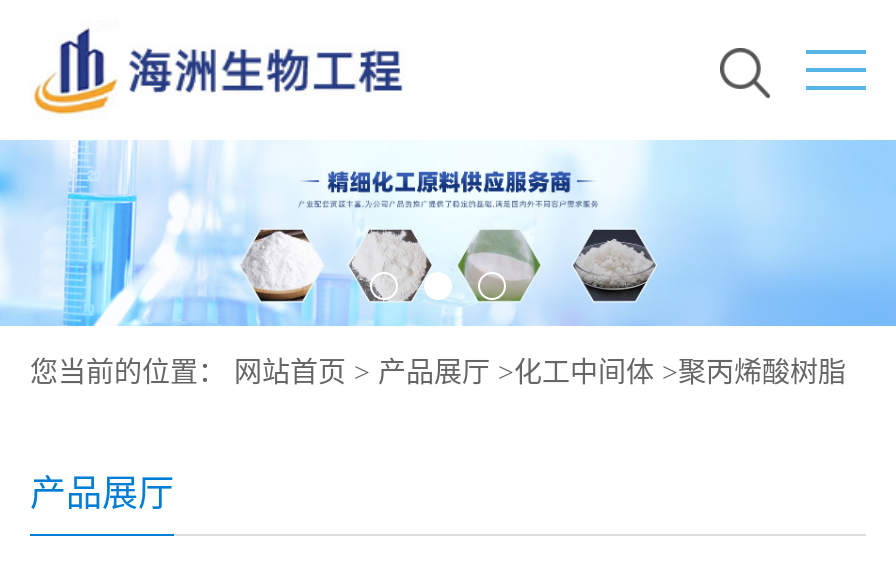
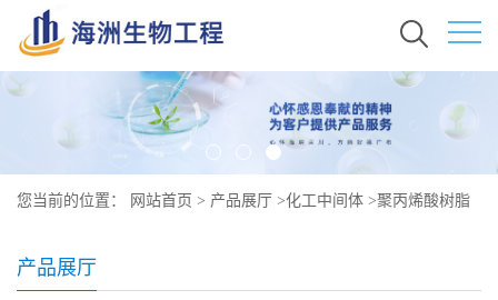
- [image]
+ [image]
